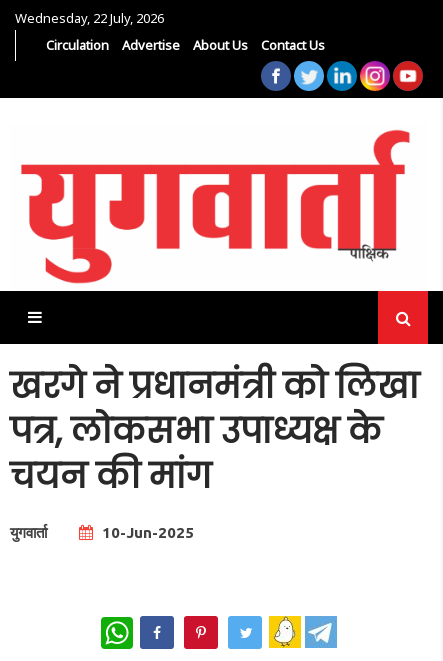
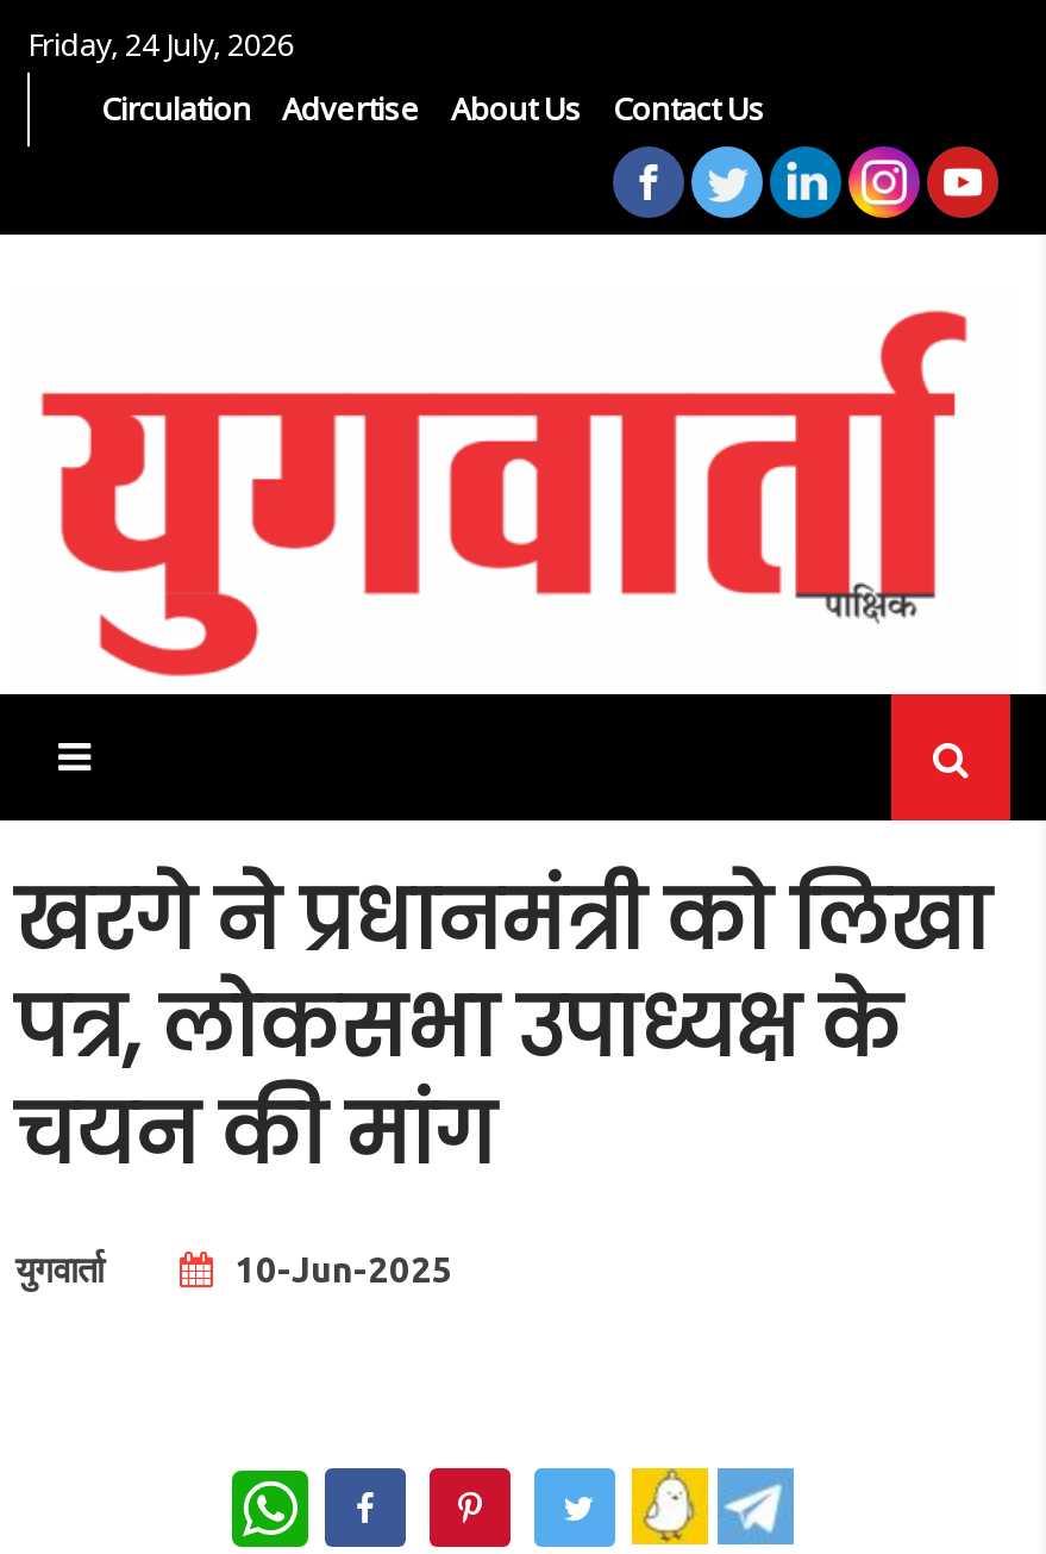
- Wednesday, 22 July, 2026
+ Friday, 24 July, 2026
